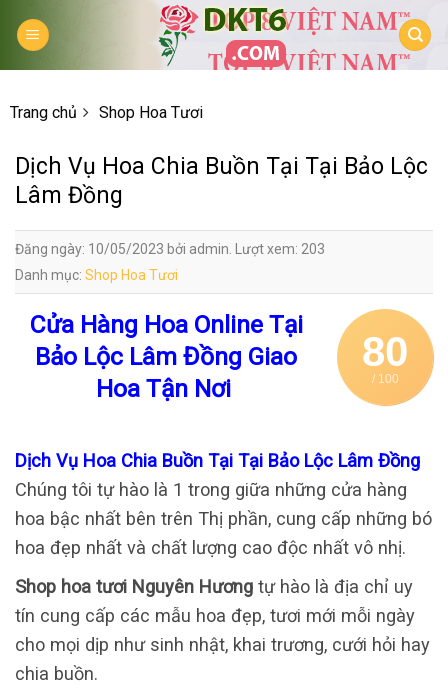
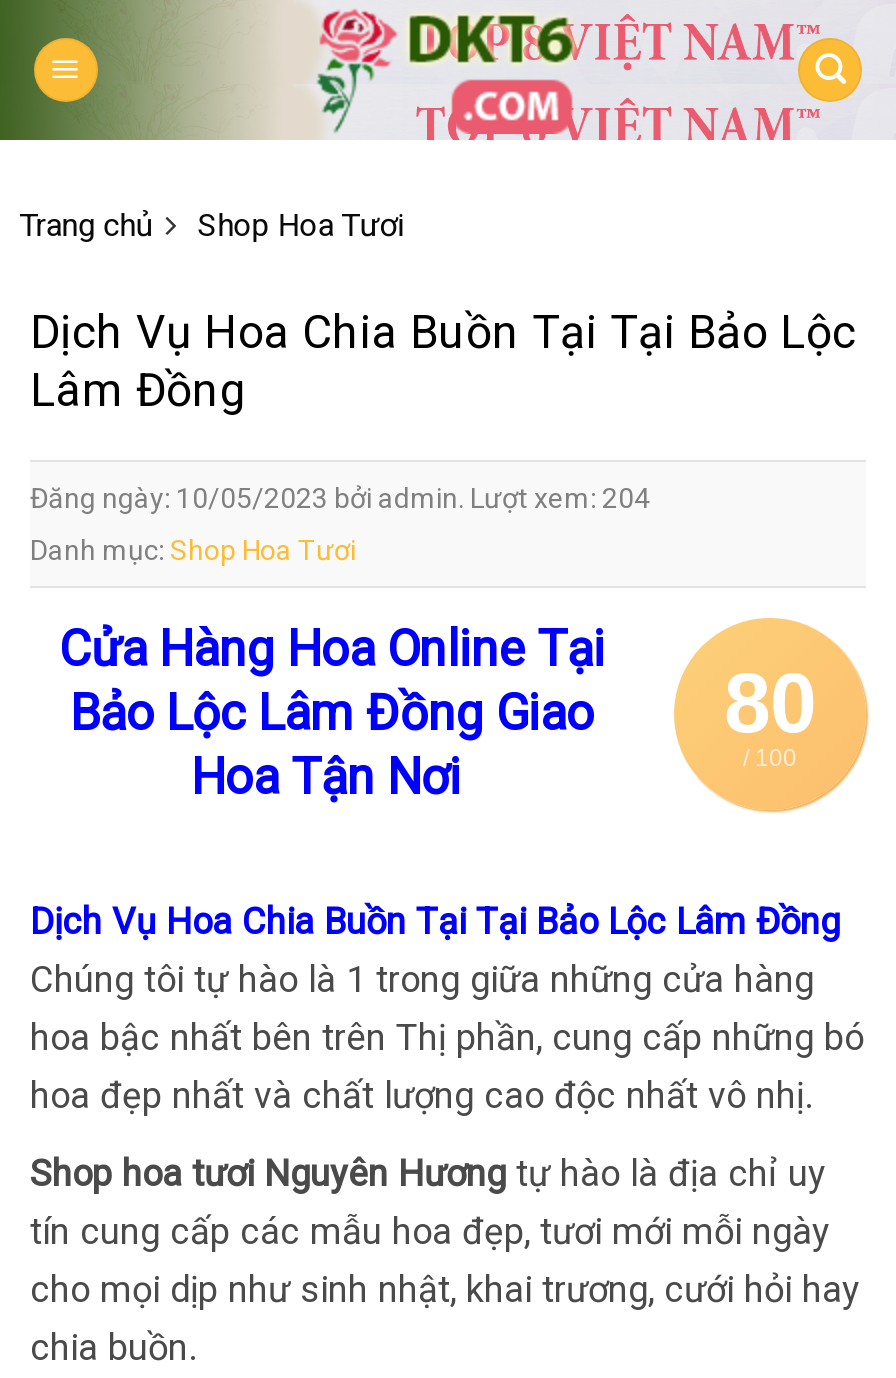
- Đăng ngày: 10/05/2023 bởi admin. Lượt xem: 203
+ Đăng ngày: 10/05/2023 bởi admin. Lượt xem: 204
